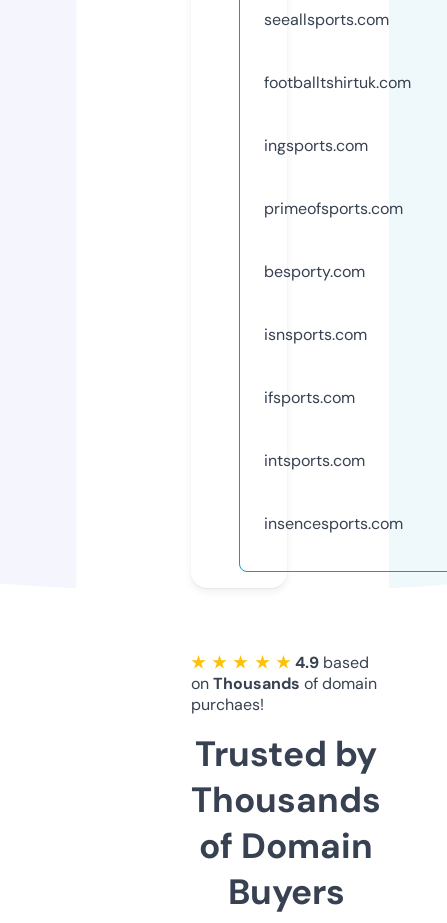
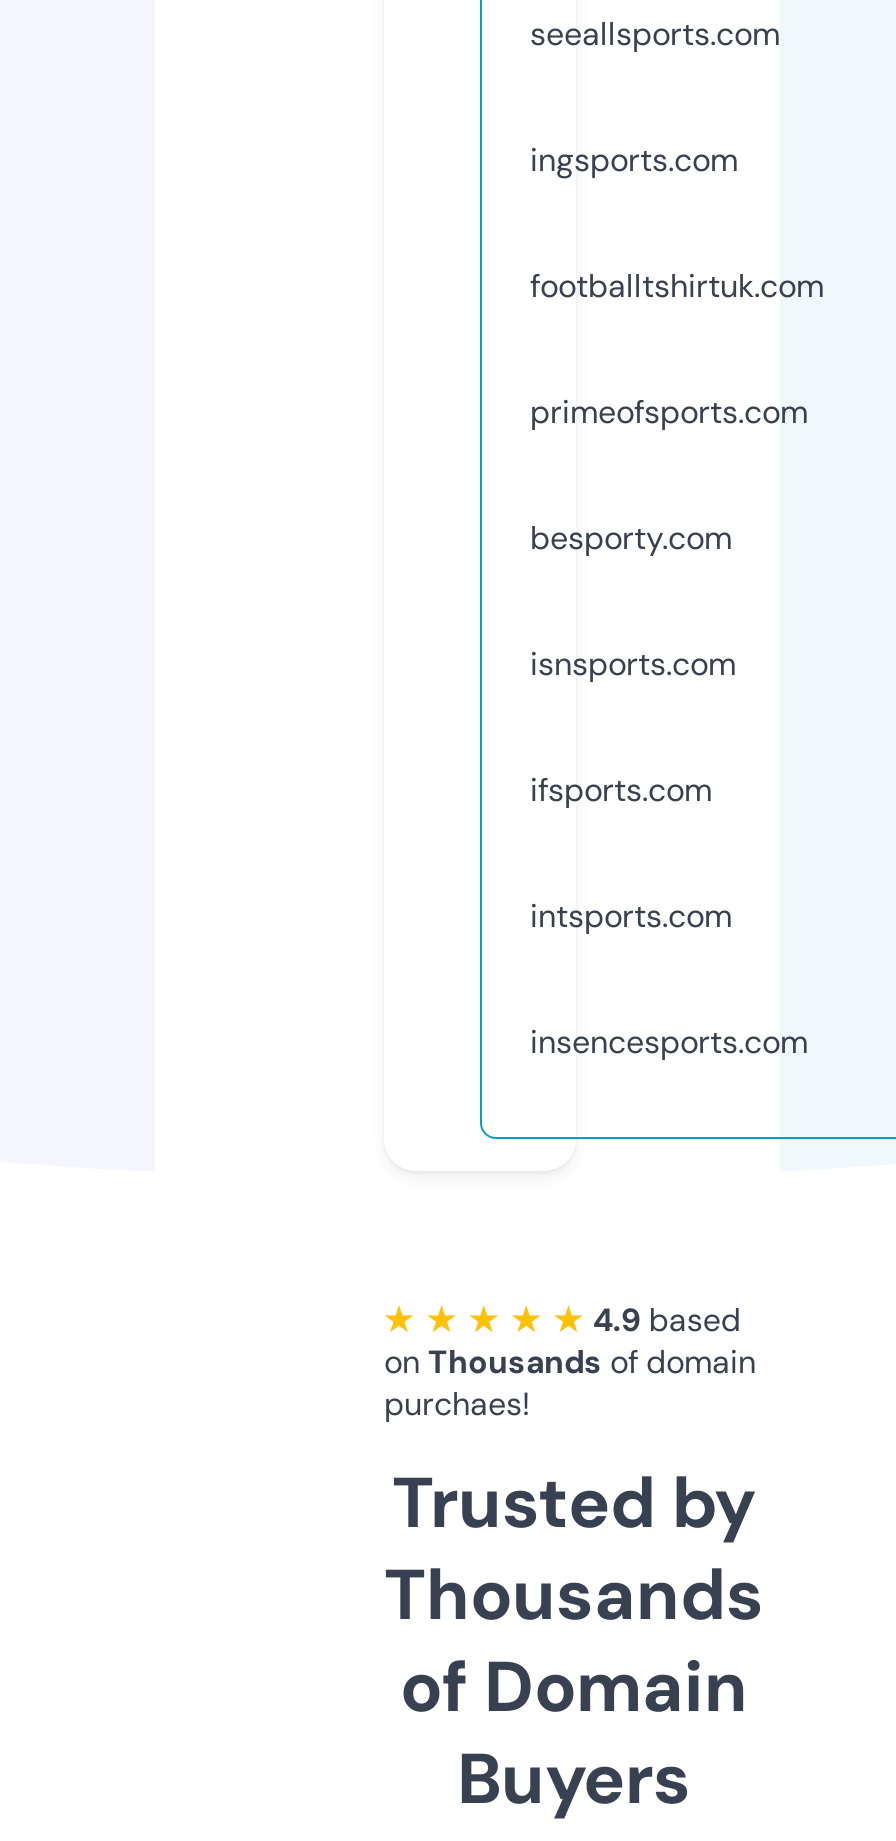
moved down: footballtshirtuk.com

moved up: ingsports.com
